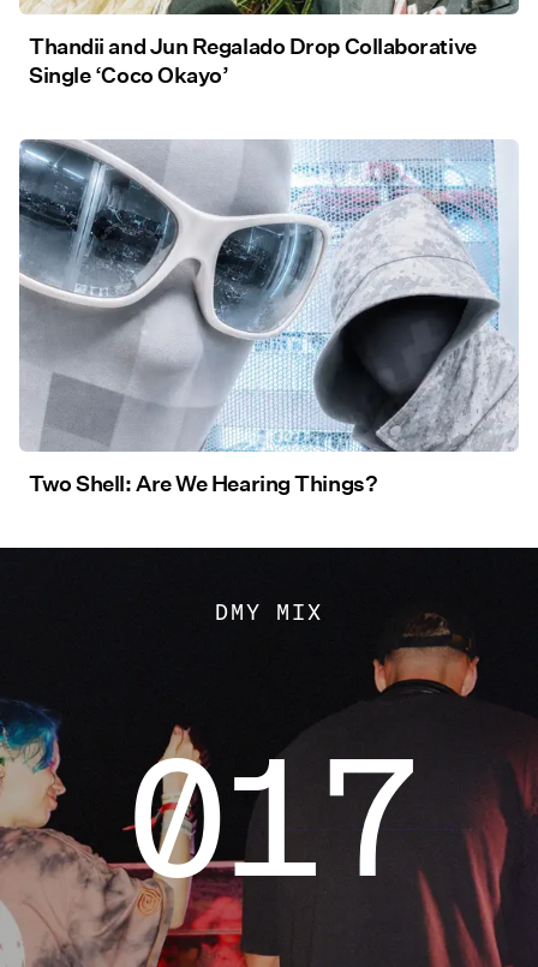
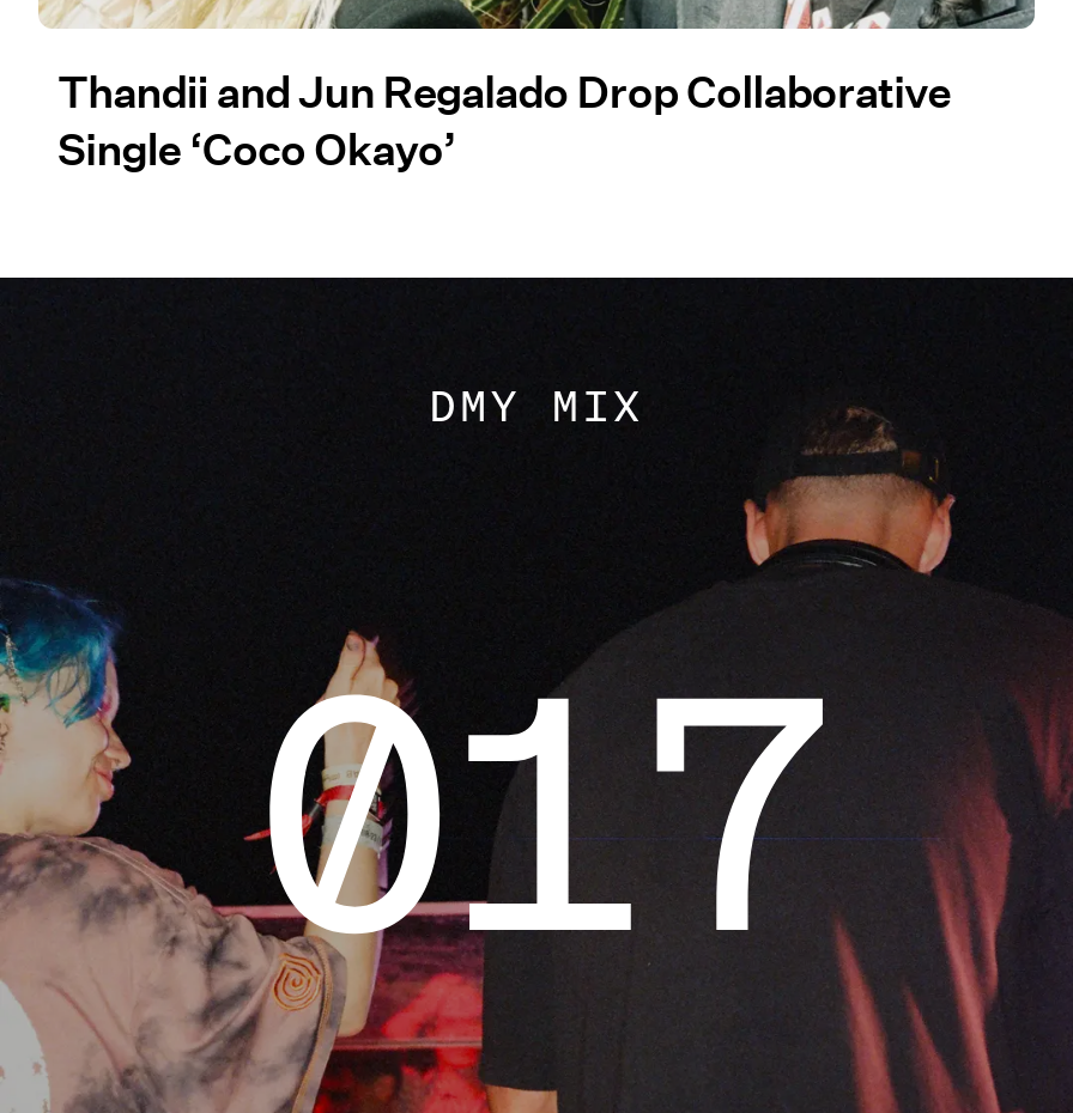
- [image]
- Two Shell: Are We Hearing Things?
